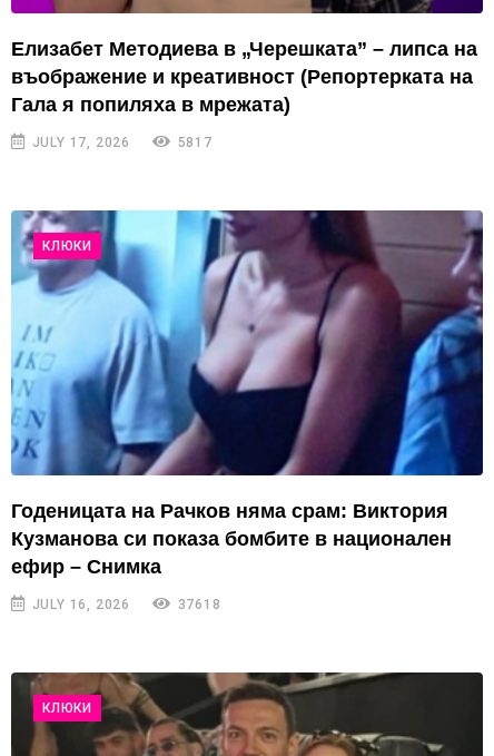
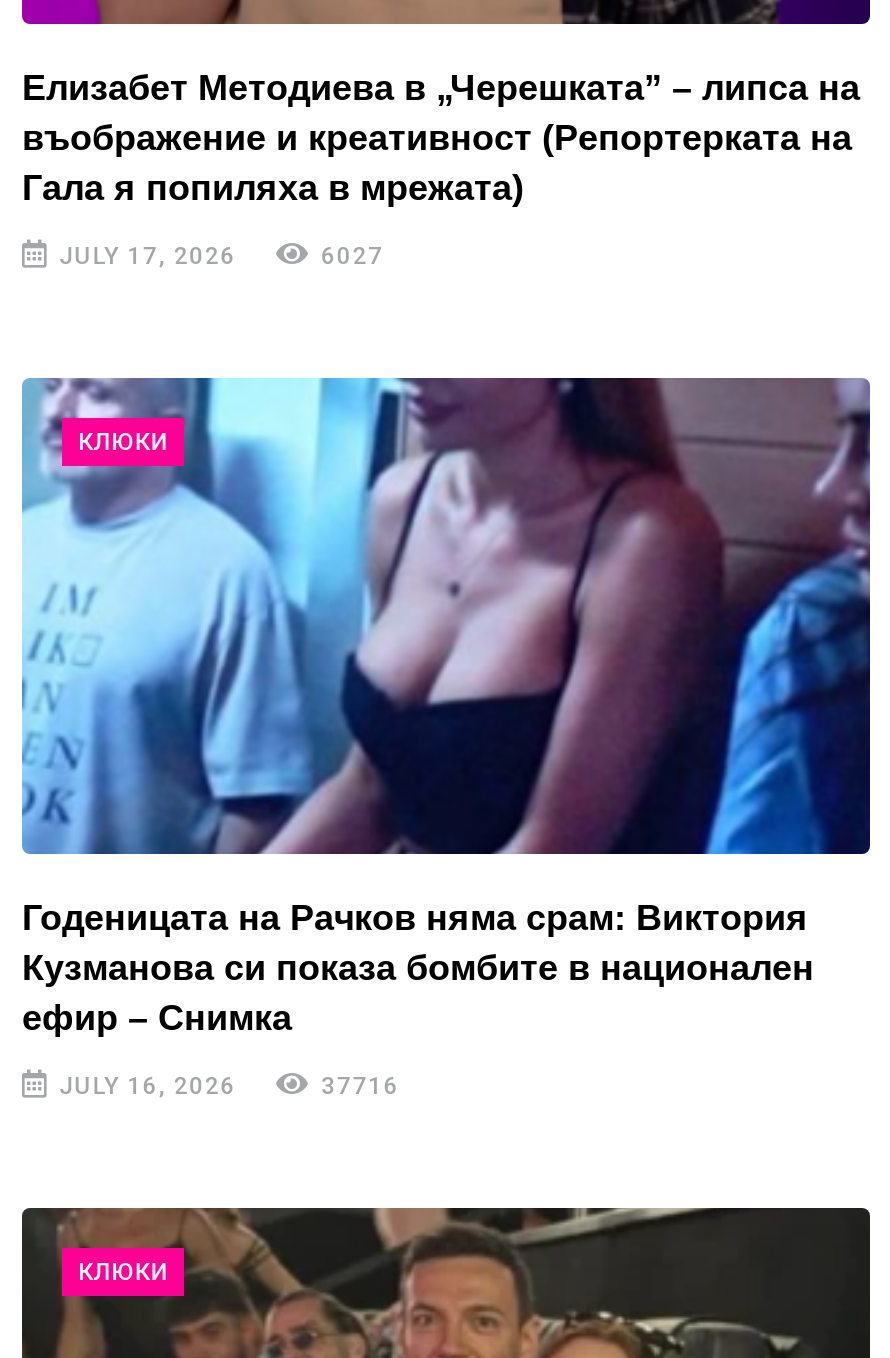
- 5817
+ 6027

- 37618
+ 37716
